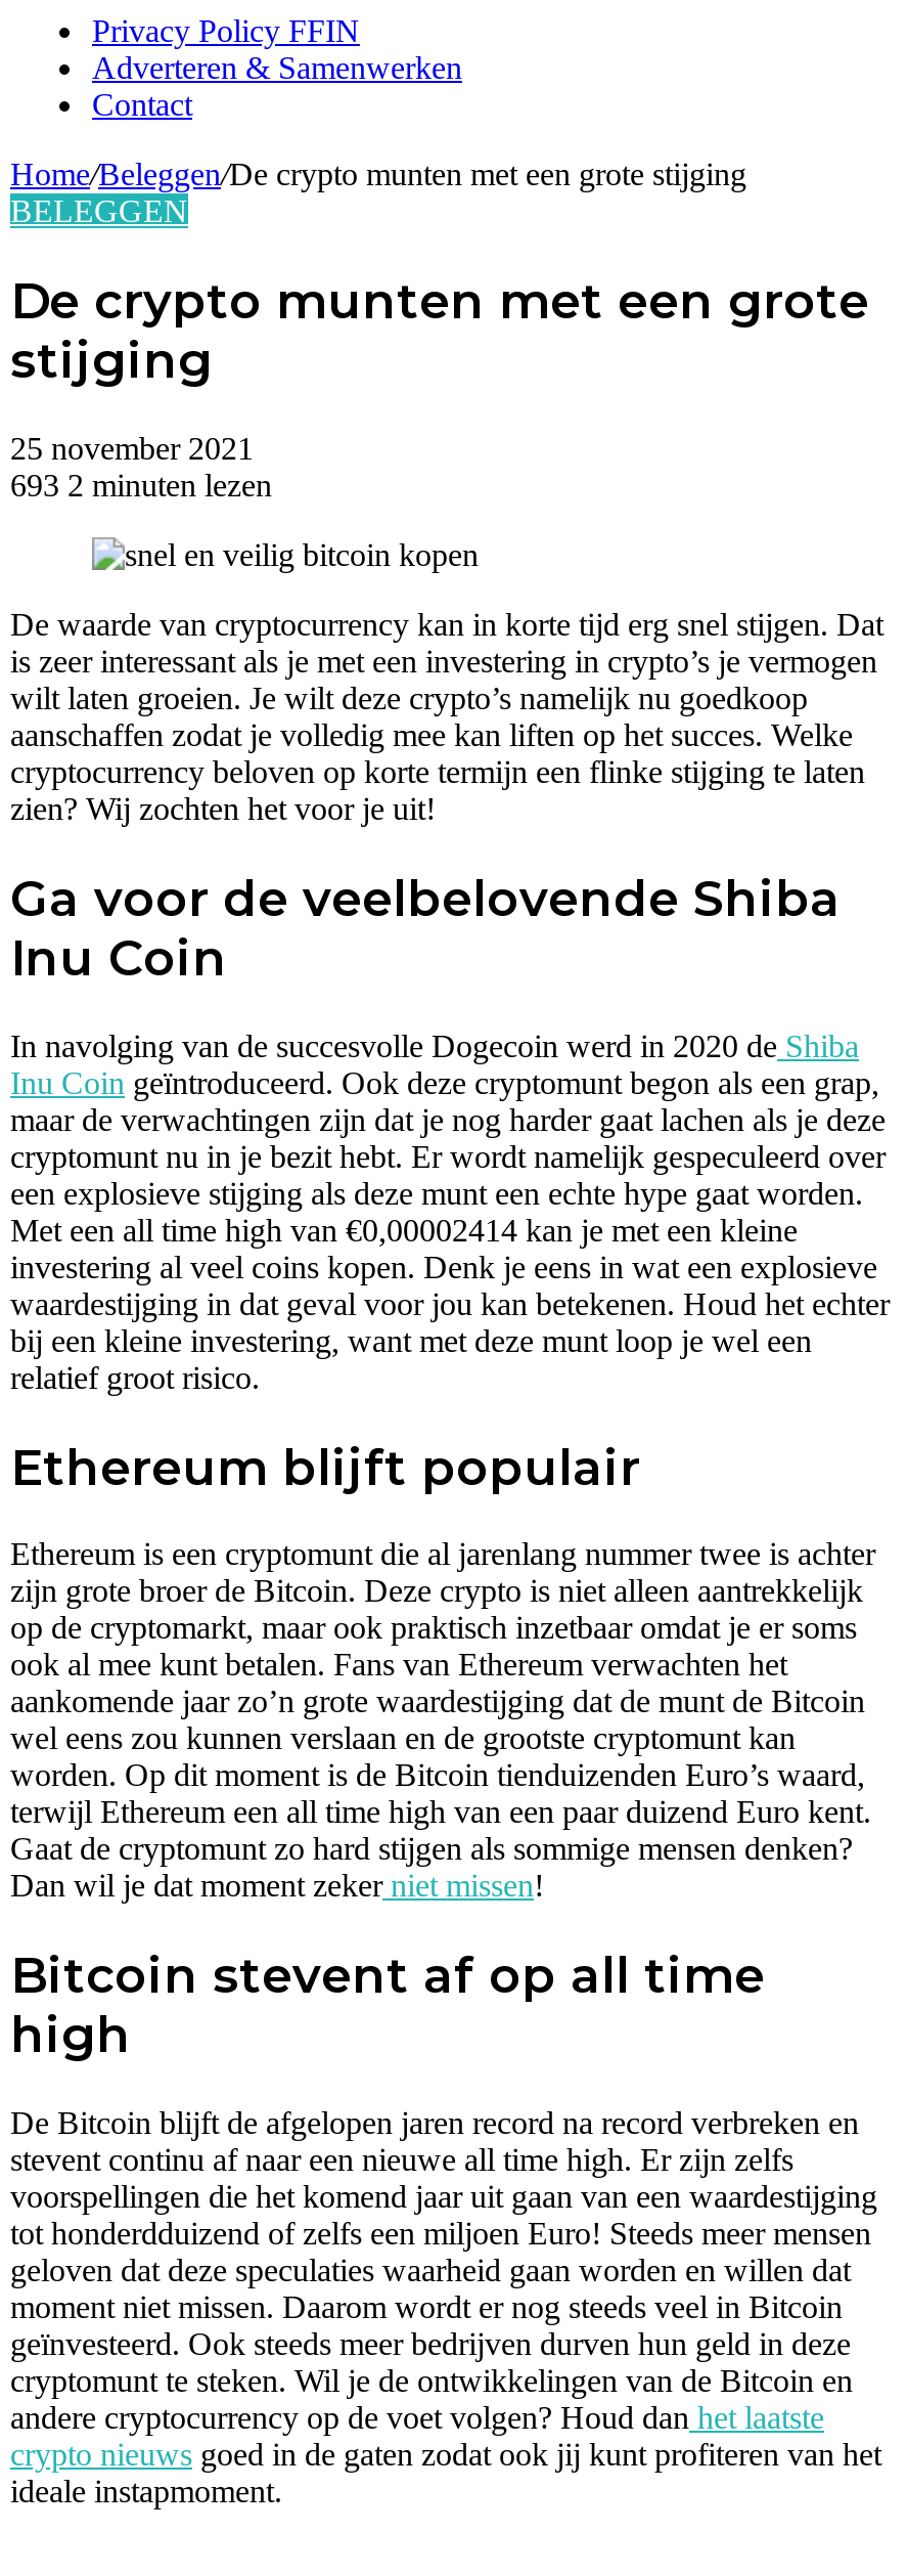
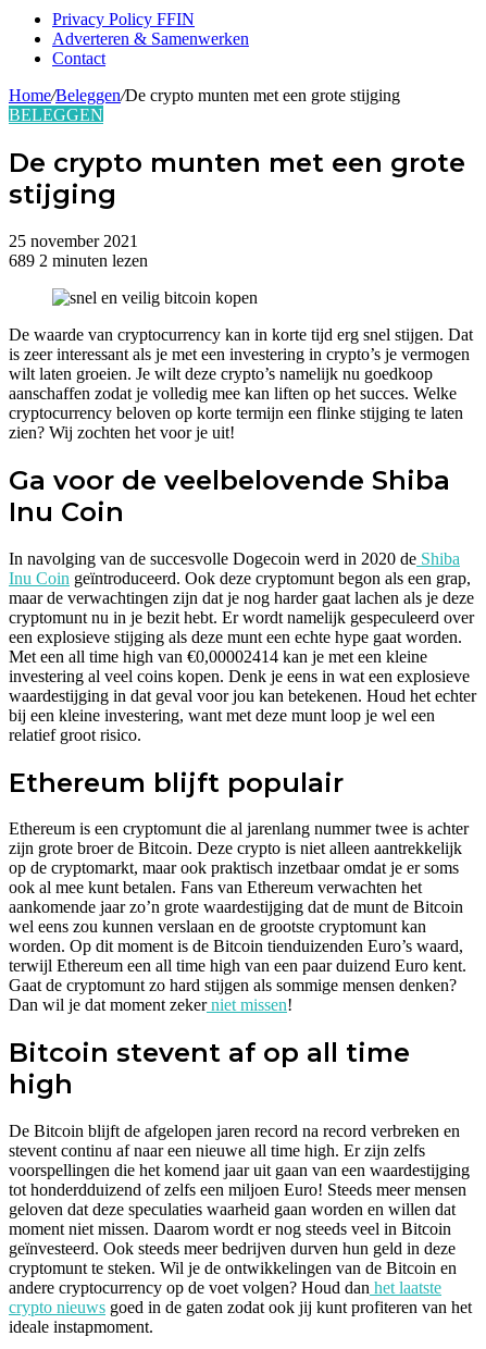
- 693 2 minuten lezen
+ 689 2 minuten lezen
